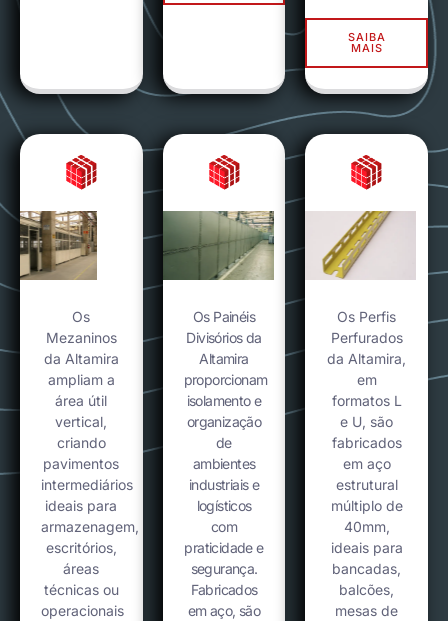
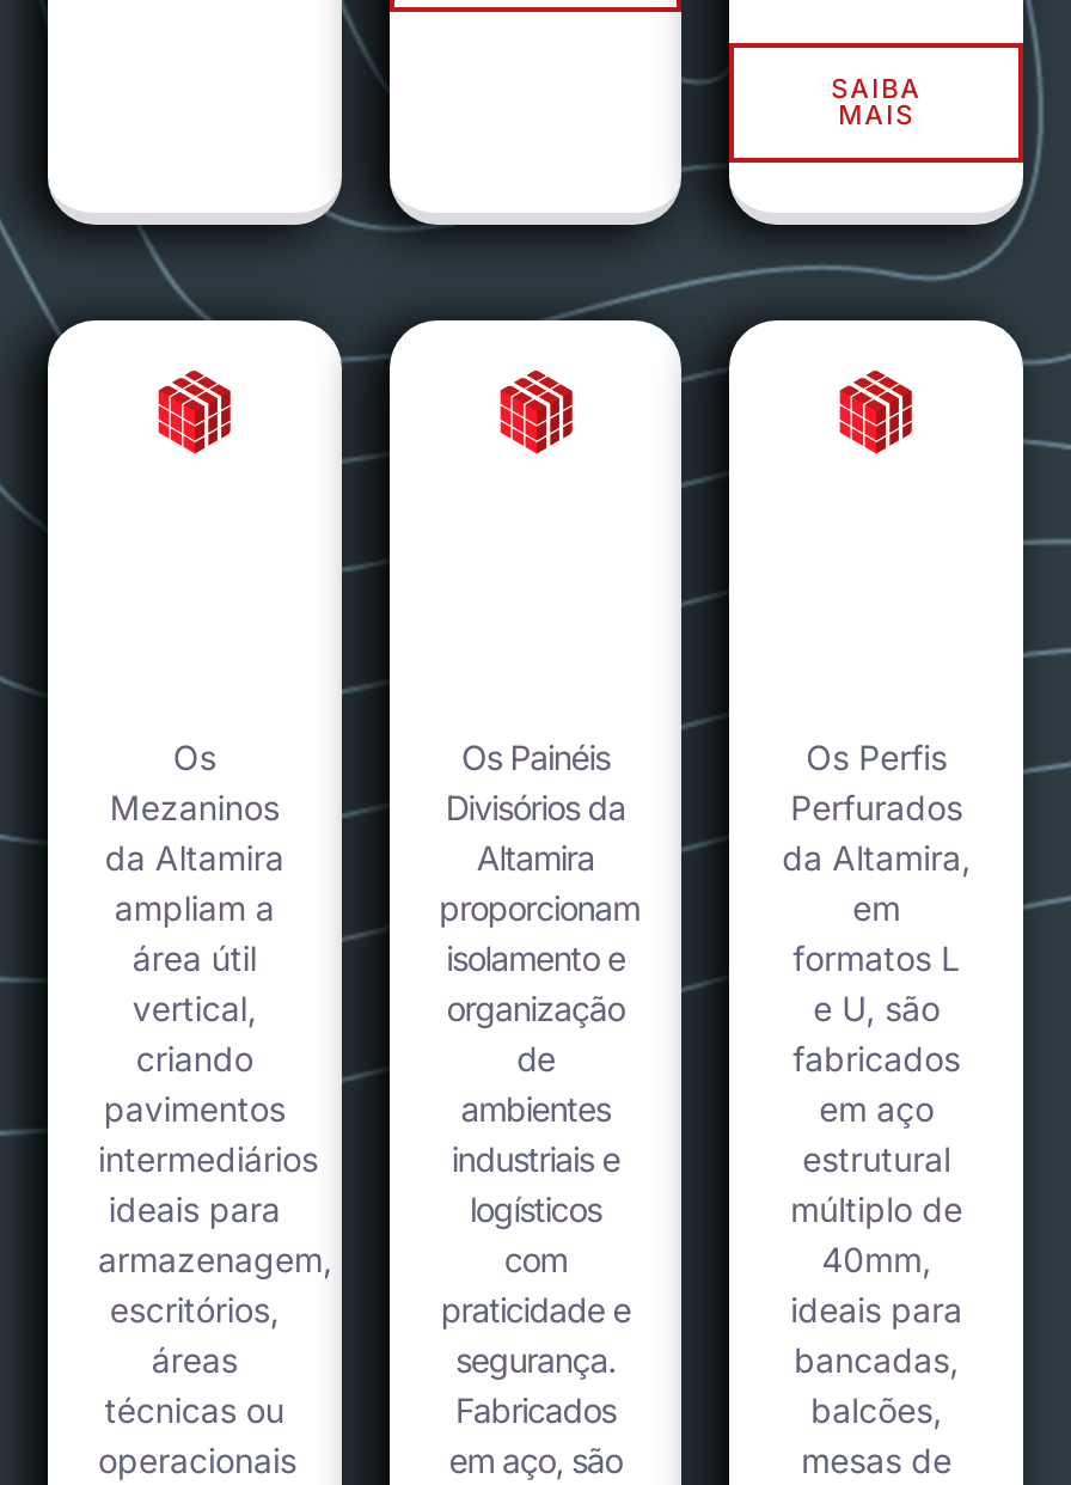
- [image]

- [image]

- [image]
